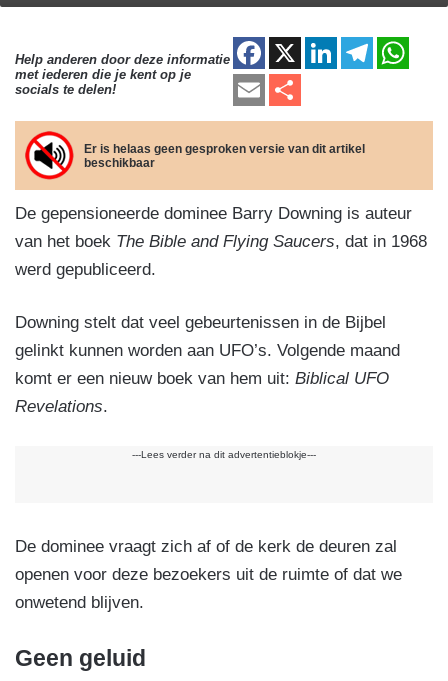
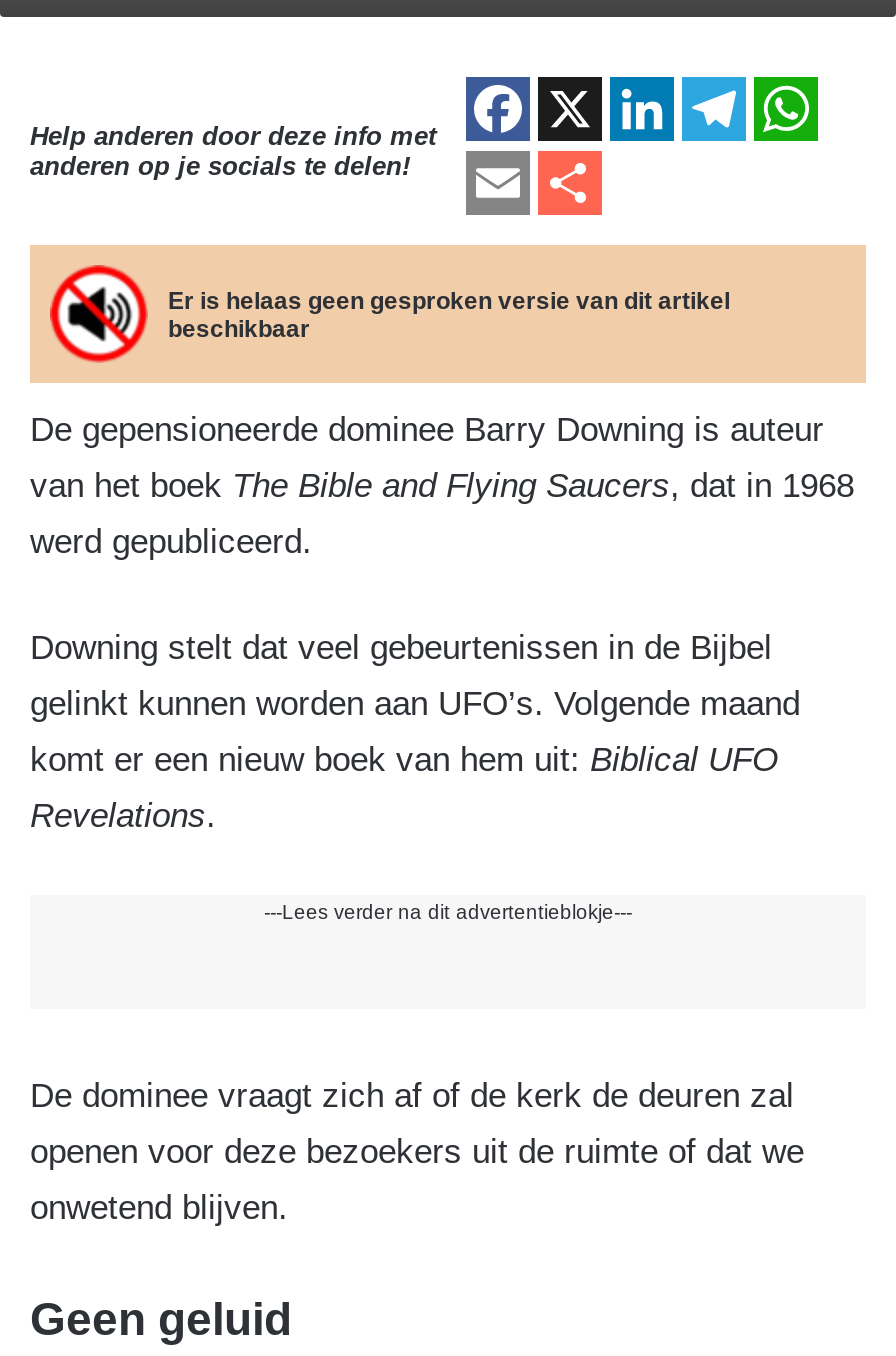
- Help anderen door deze informatie
- met iederen die je kent op je
- socials te delen!
+ Help anderen door deze info met
+ anderen op je socials te delen!
